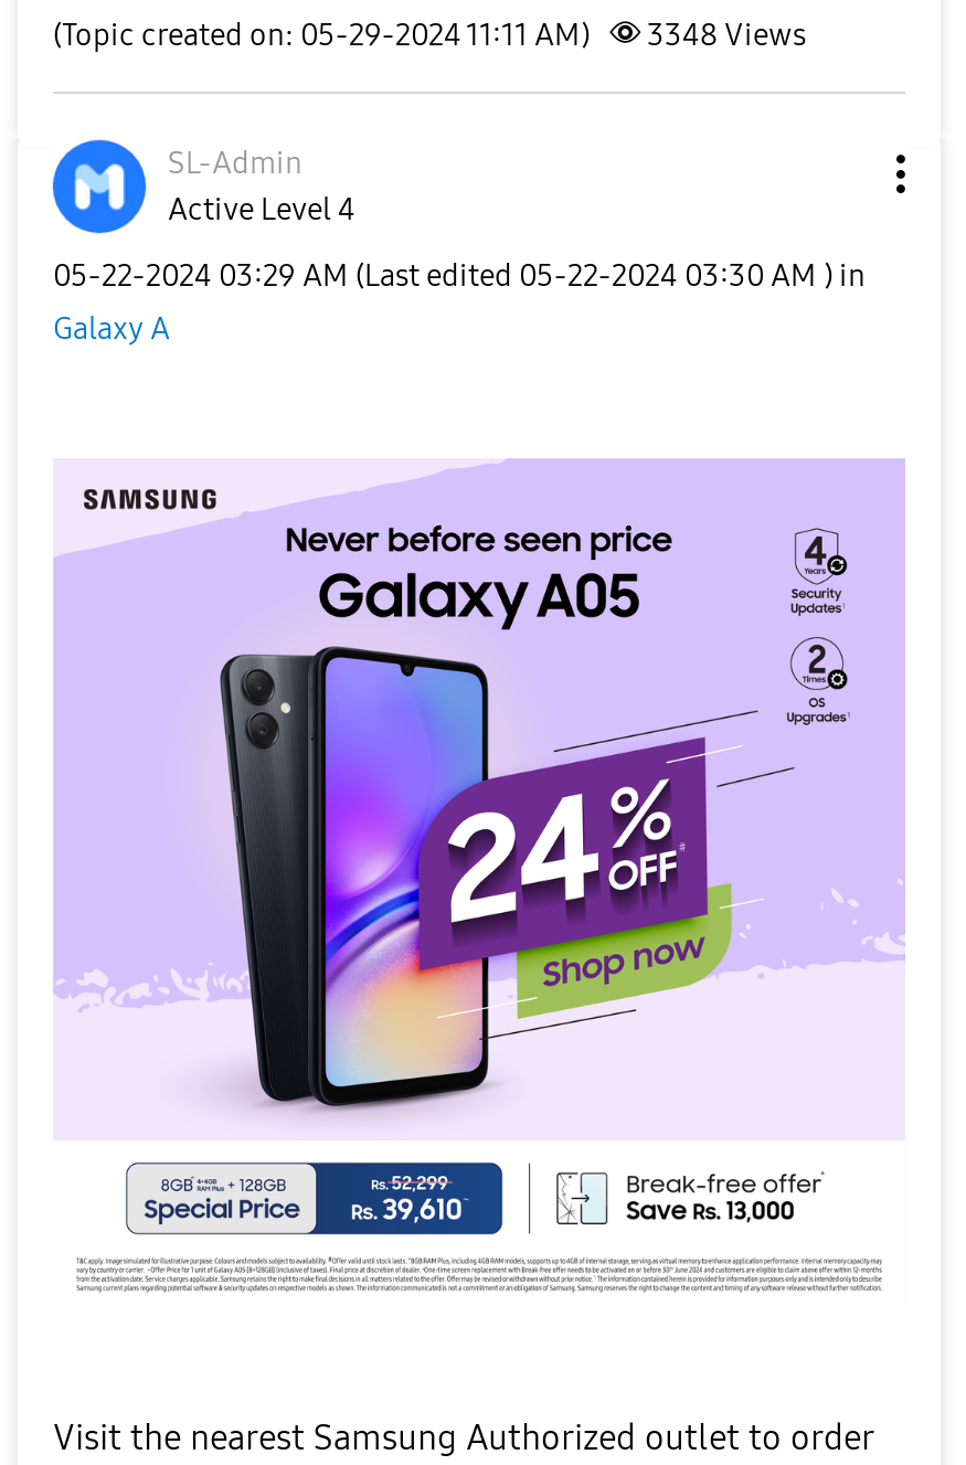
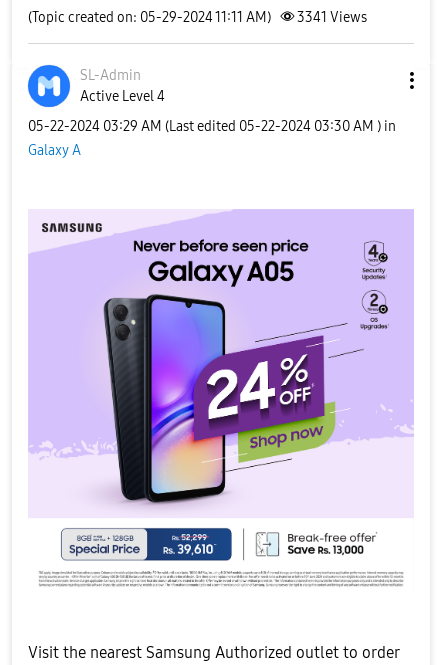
- (Topic created on: 05-29-2024 11:11 AM) 3348 Views
+ (Topic created on: 05-29-2024 11:11 AM) 3341 Views
